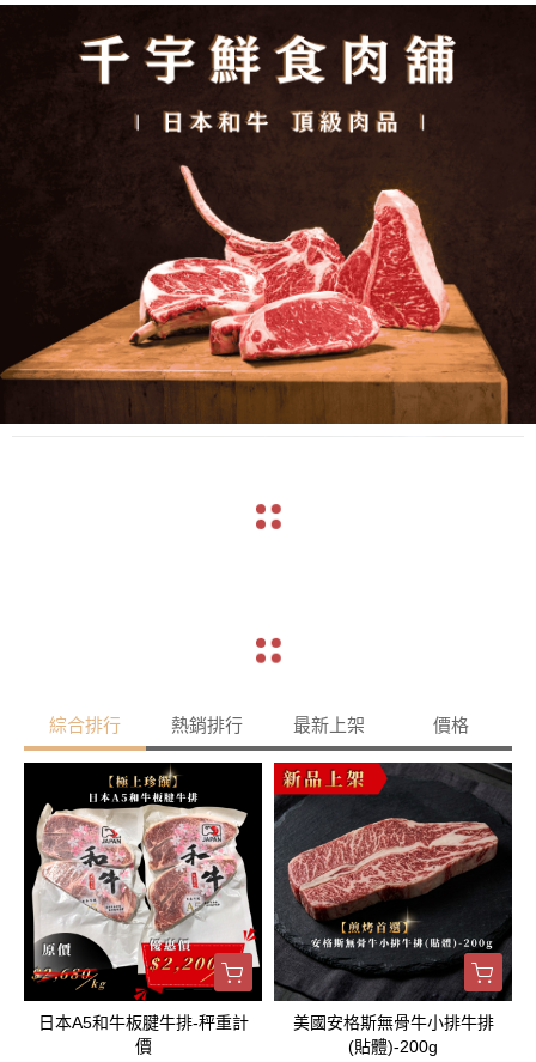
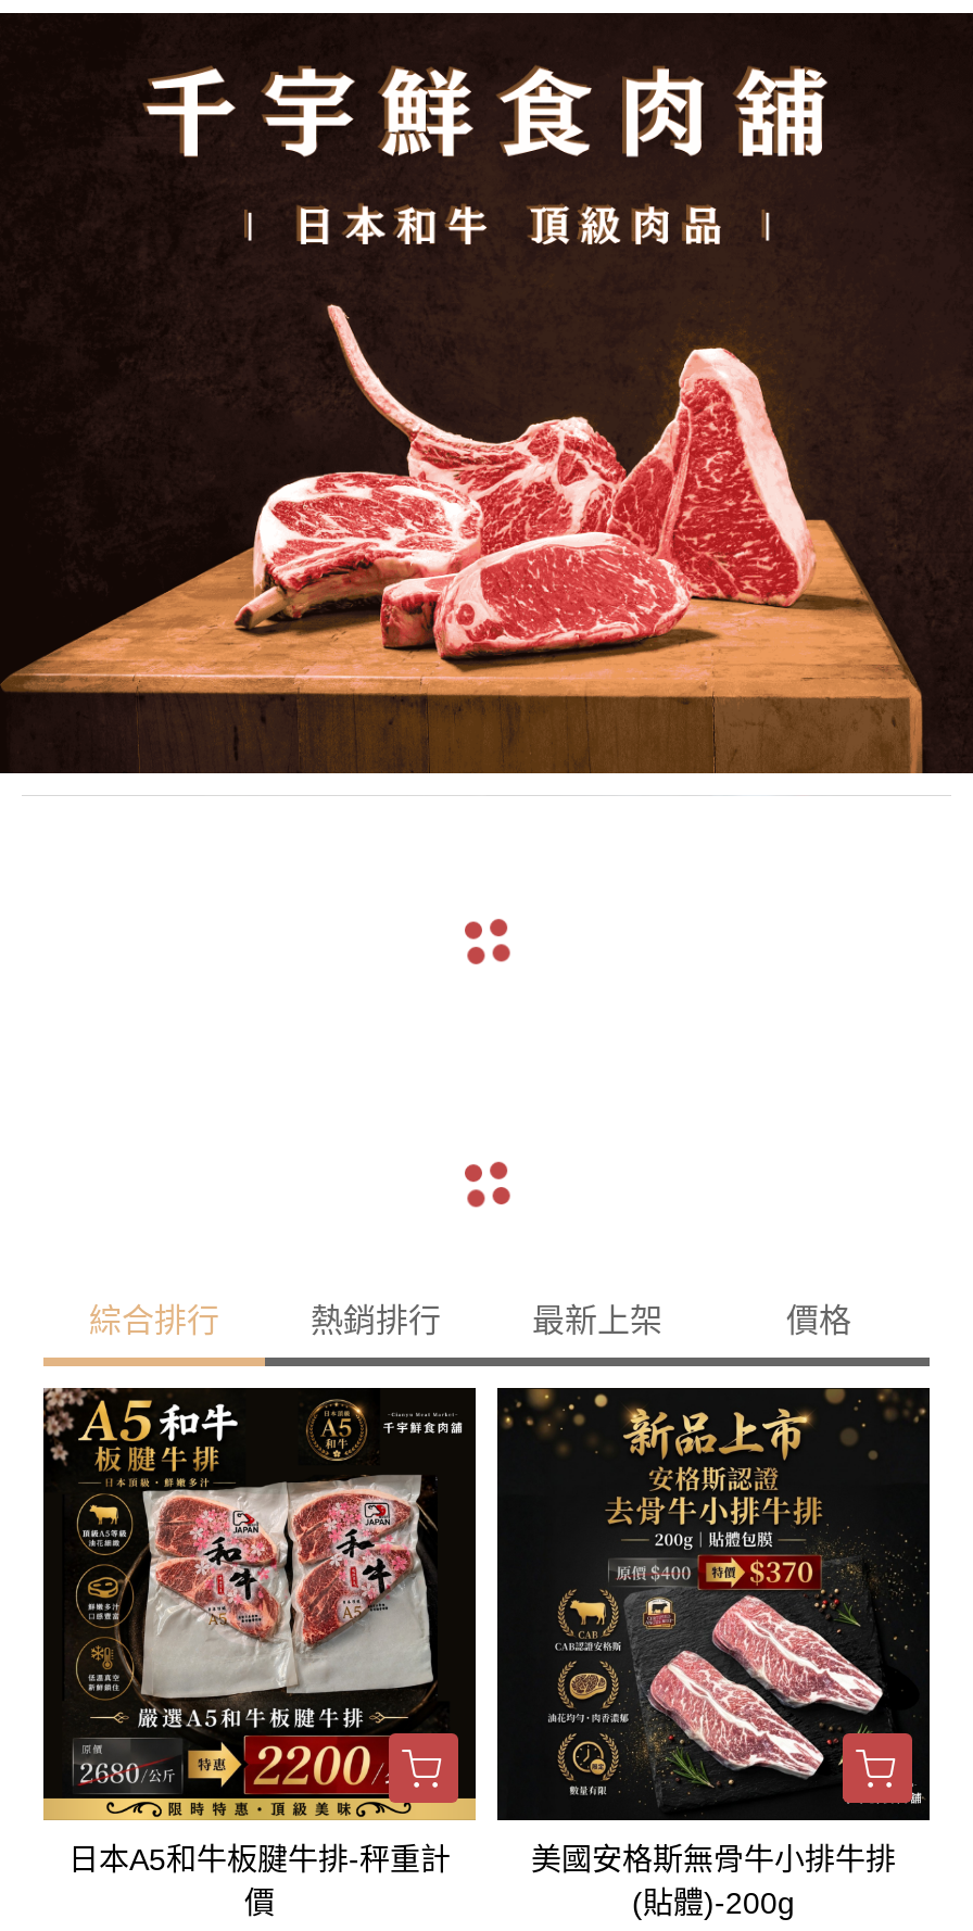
- [image]
+ [image]

- [image]
+ [image]
